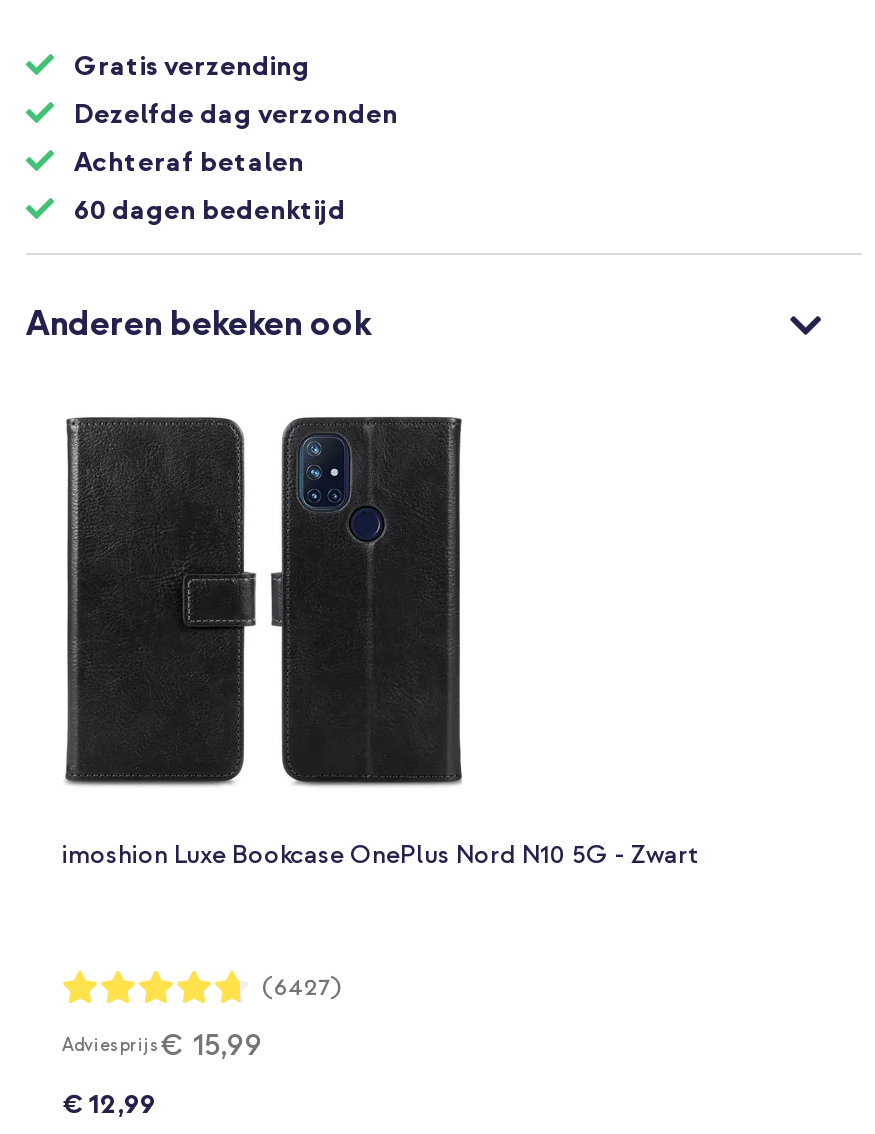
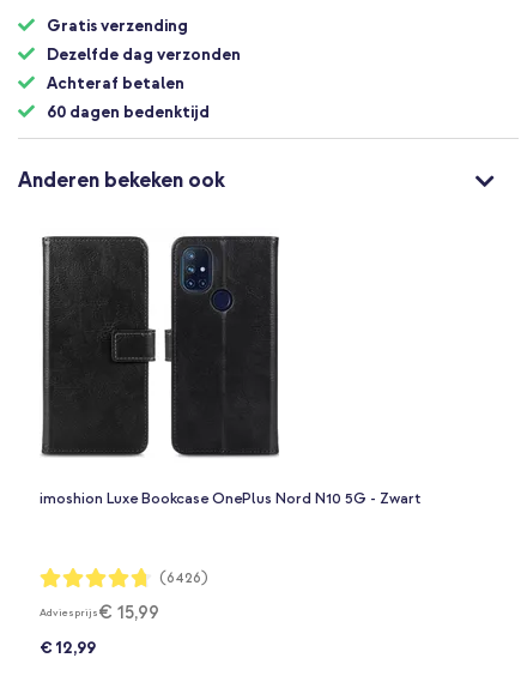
- (6427)
+ (6426)
